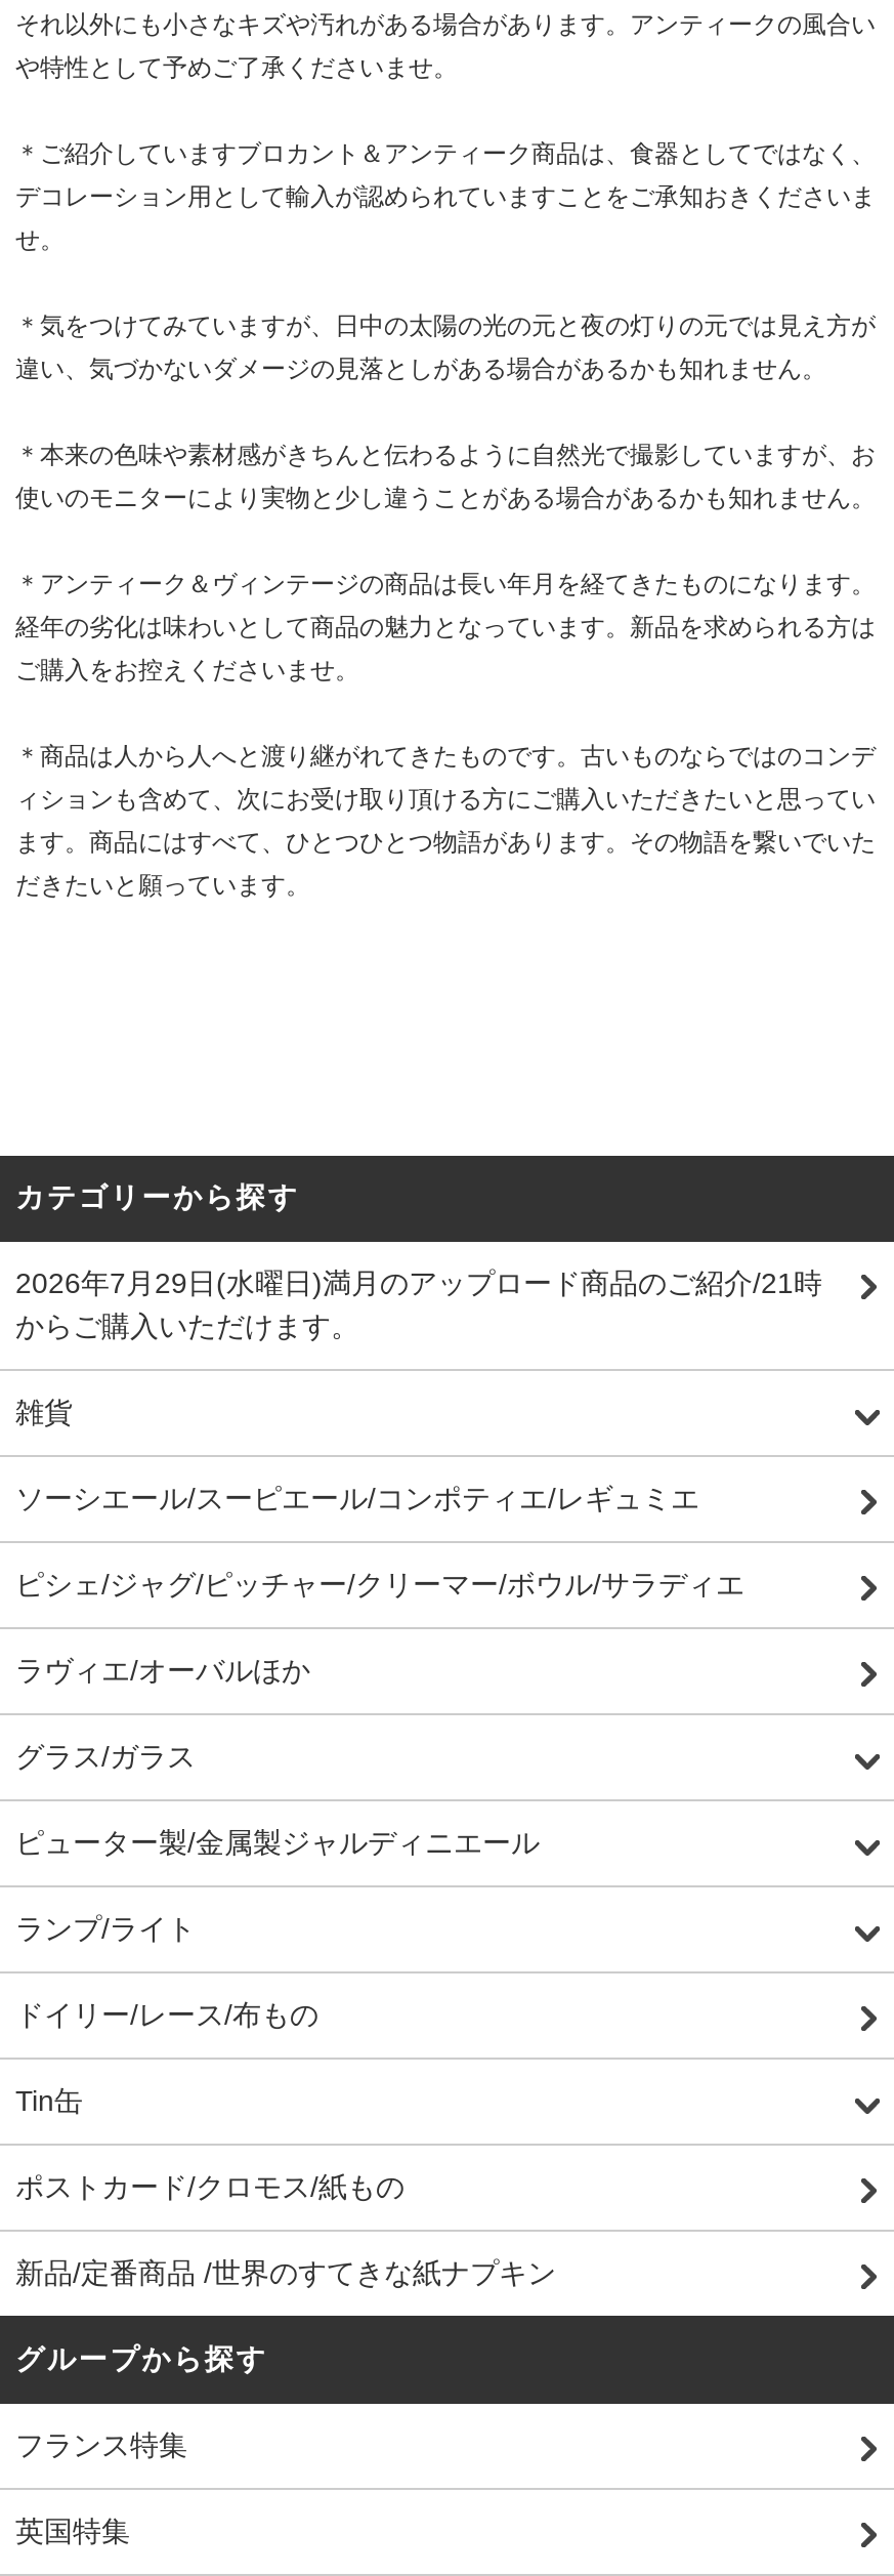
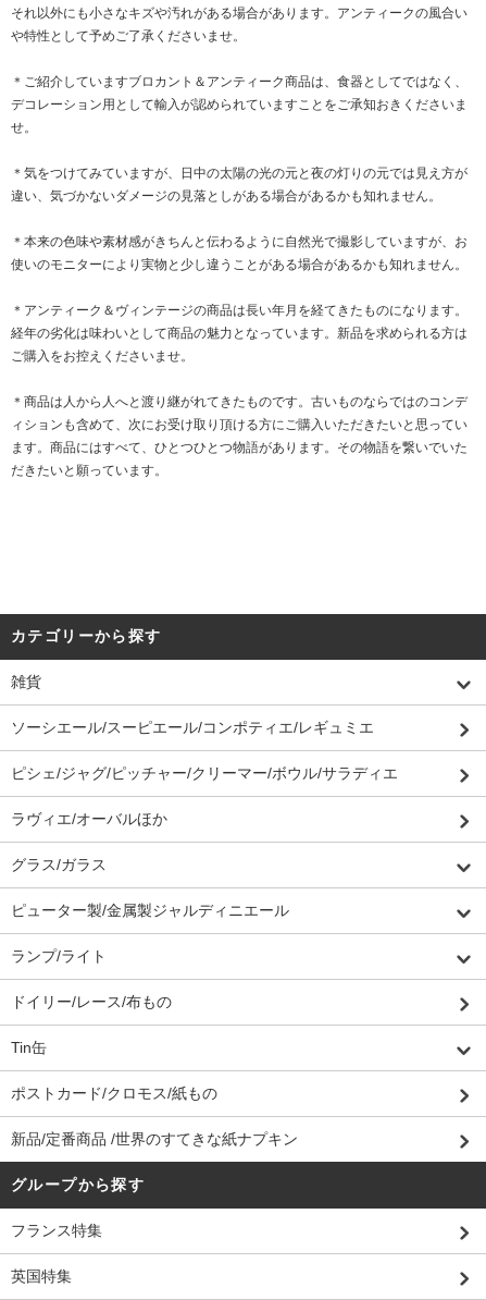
- 2026年7月29日(水曜日)満月のアップロード商品のご紹介/21時
- からご購入いただけます。
